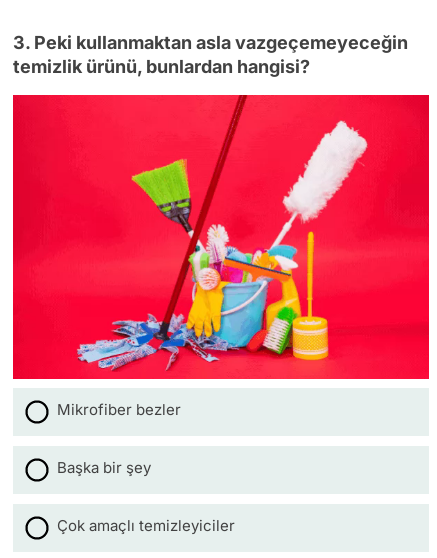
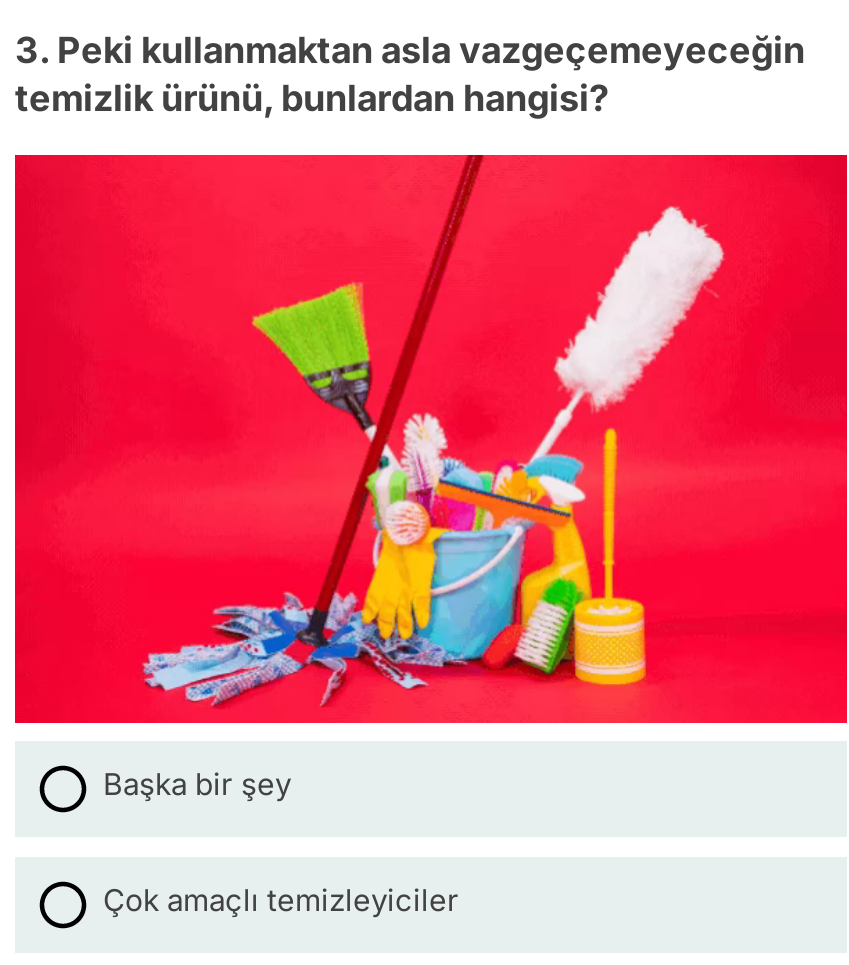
- Mikrofiber bezler
